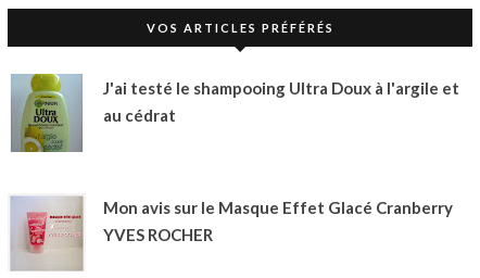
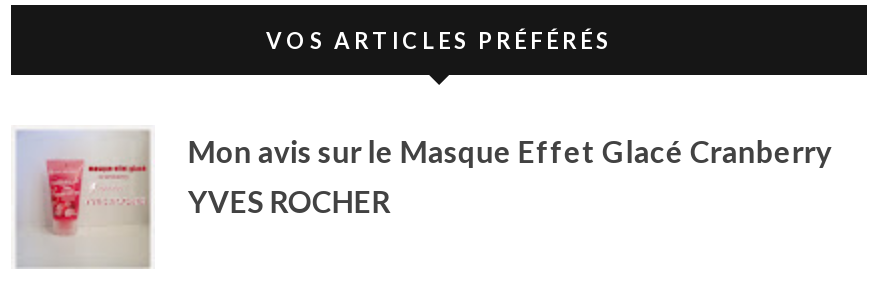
- [image]
- J'ai testé le shampooing Ultra Doux à l'argile et
- au cédrat
